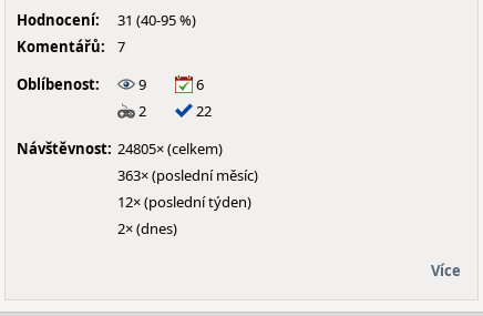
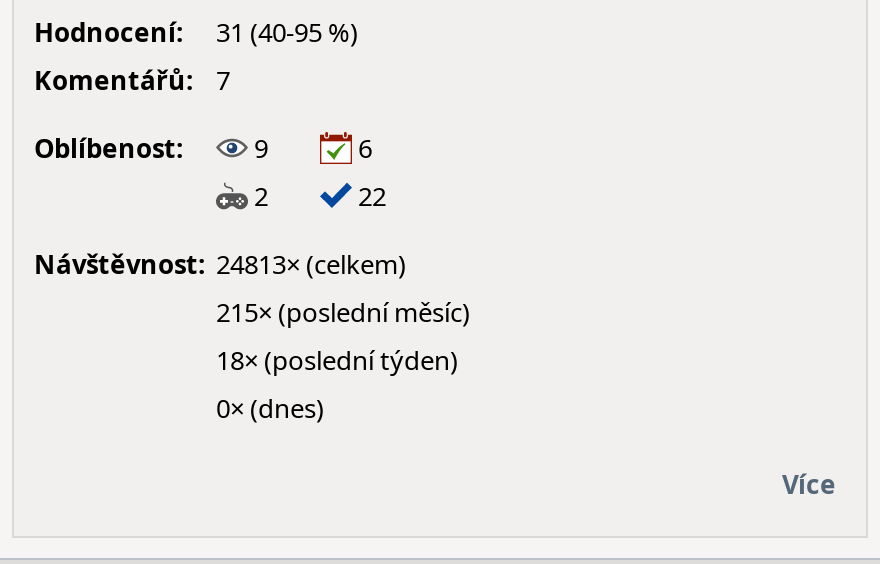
- Návštěvnost: 24805× (celkem)
+ Návštěvnost: 24813× (celkem)

- 363× (poslední měsíc)
+ 215× (poslední měsíc)

- 12× (poslední týden)
+ 18× (poslední týden)

- 2× (dnes)
+ 0× (dnes)
